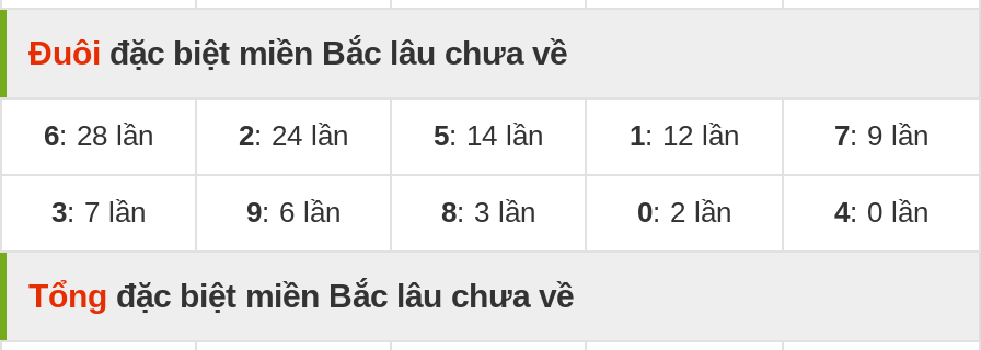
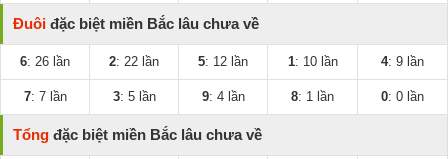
- 6: 28 lần
+ 6: 26 lần

- 2: 24 lần
+ 2: 22 lần

- 5: 14 lần
+ 5: 12 lần

- 1: 12 lần
+ 1: 10 lần

- 7: 9 lần
+ 4: 9 lần

- 3: 7 lần
+ 7: 7 lần

- 9: 6 lần
+ 3: 5 lần

- 8: 3 lần
+ 9: 4 lần

- 0: 2 lần
+ 8: 1 lần

- 4: 0 lần
+ 0: 0 lần
